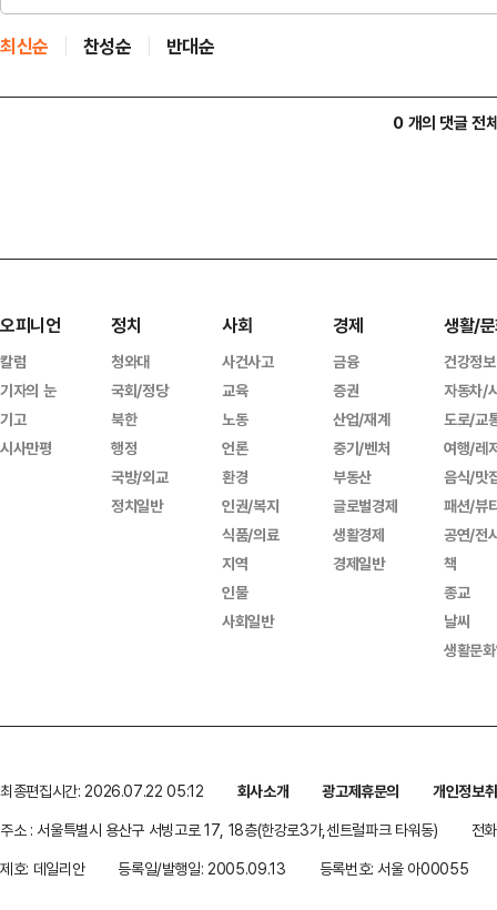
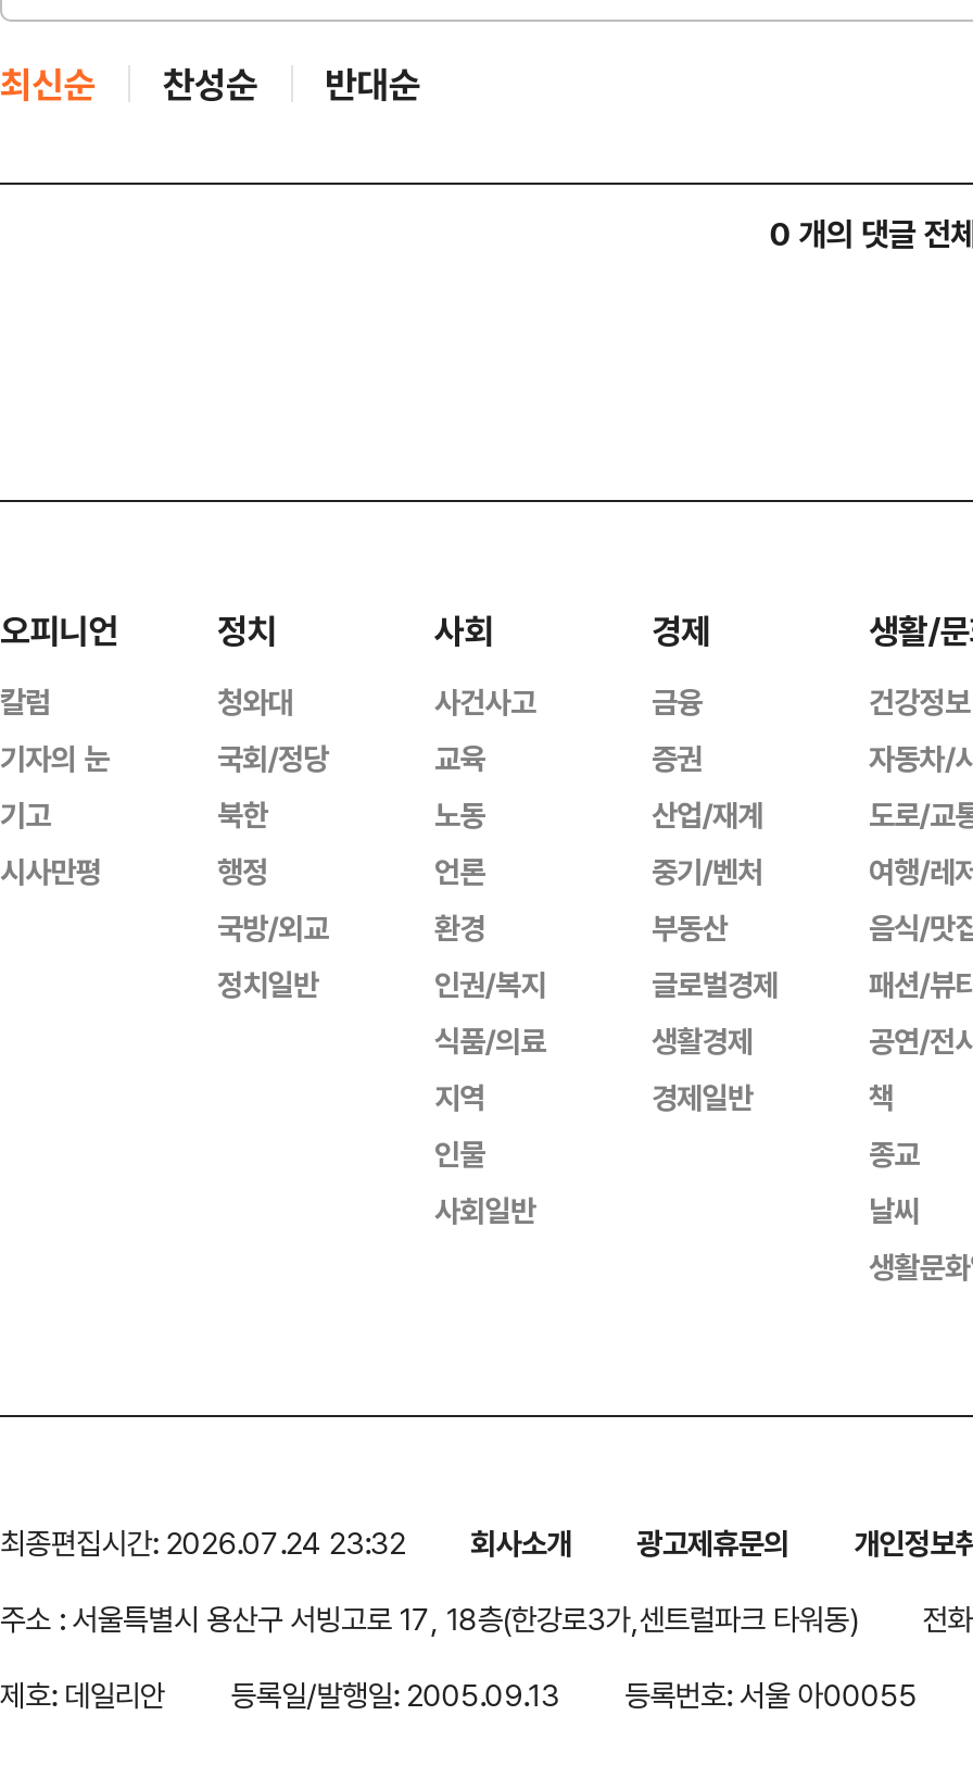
- 최종편집시간: 2026.07.22 05:12
+ 최종편집시간: 2026.07.24 23:32
